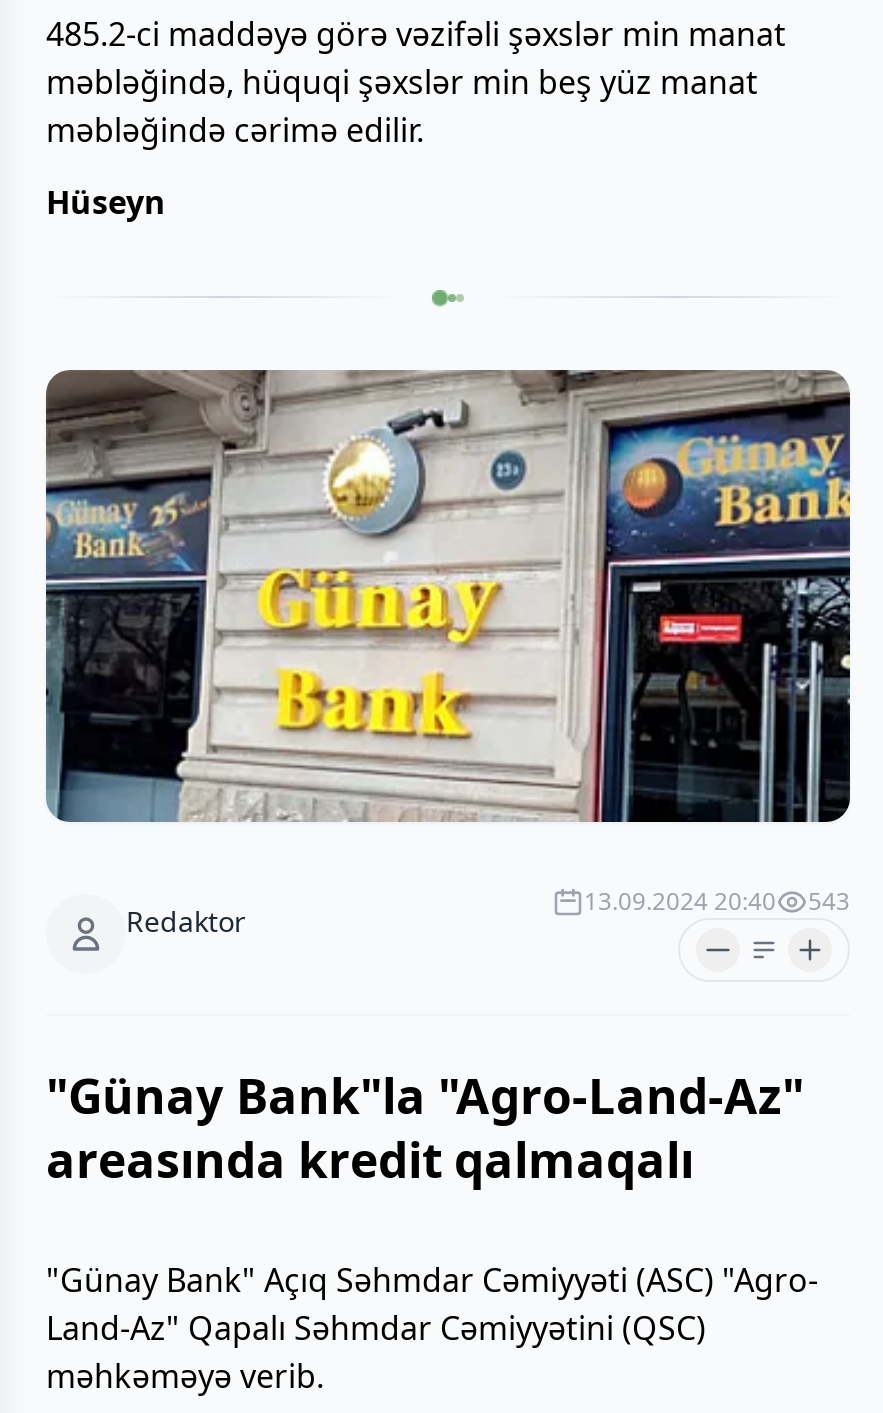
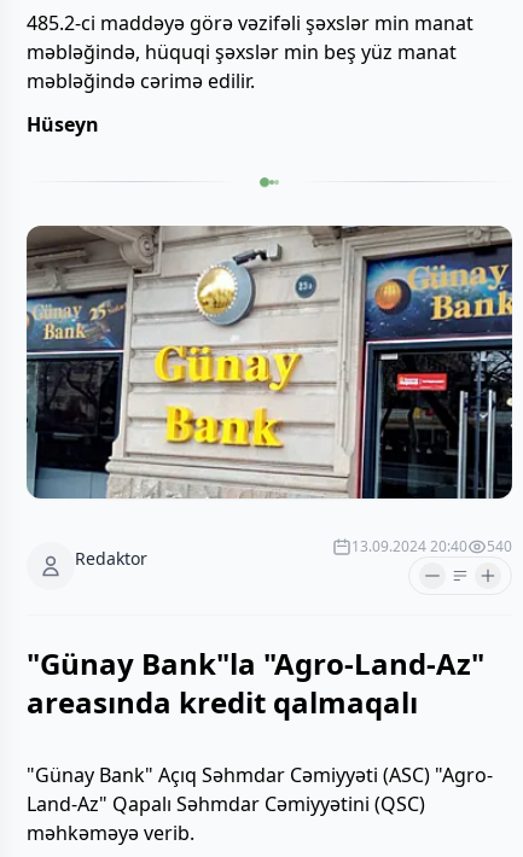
- 13.09.2024 20:40 543
+ 13.09.2024 20:40 540
